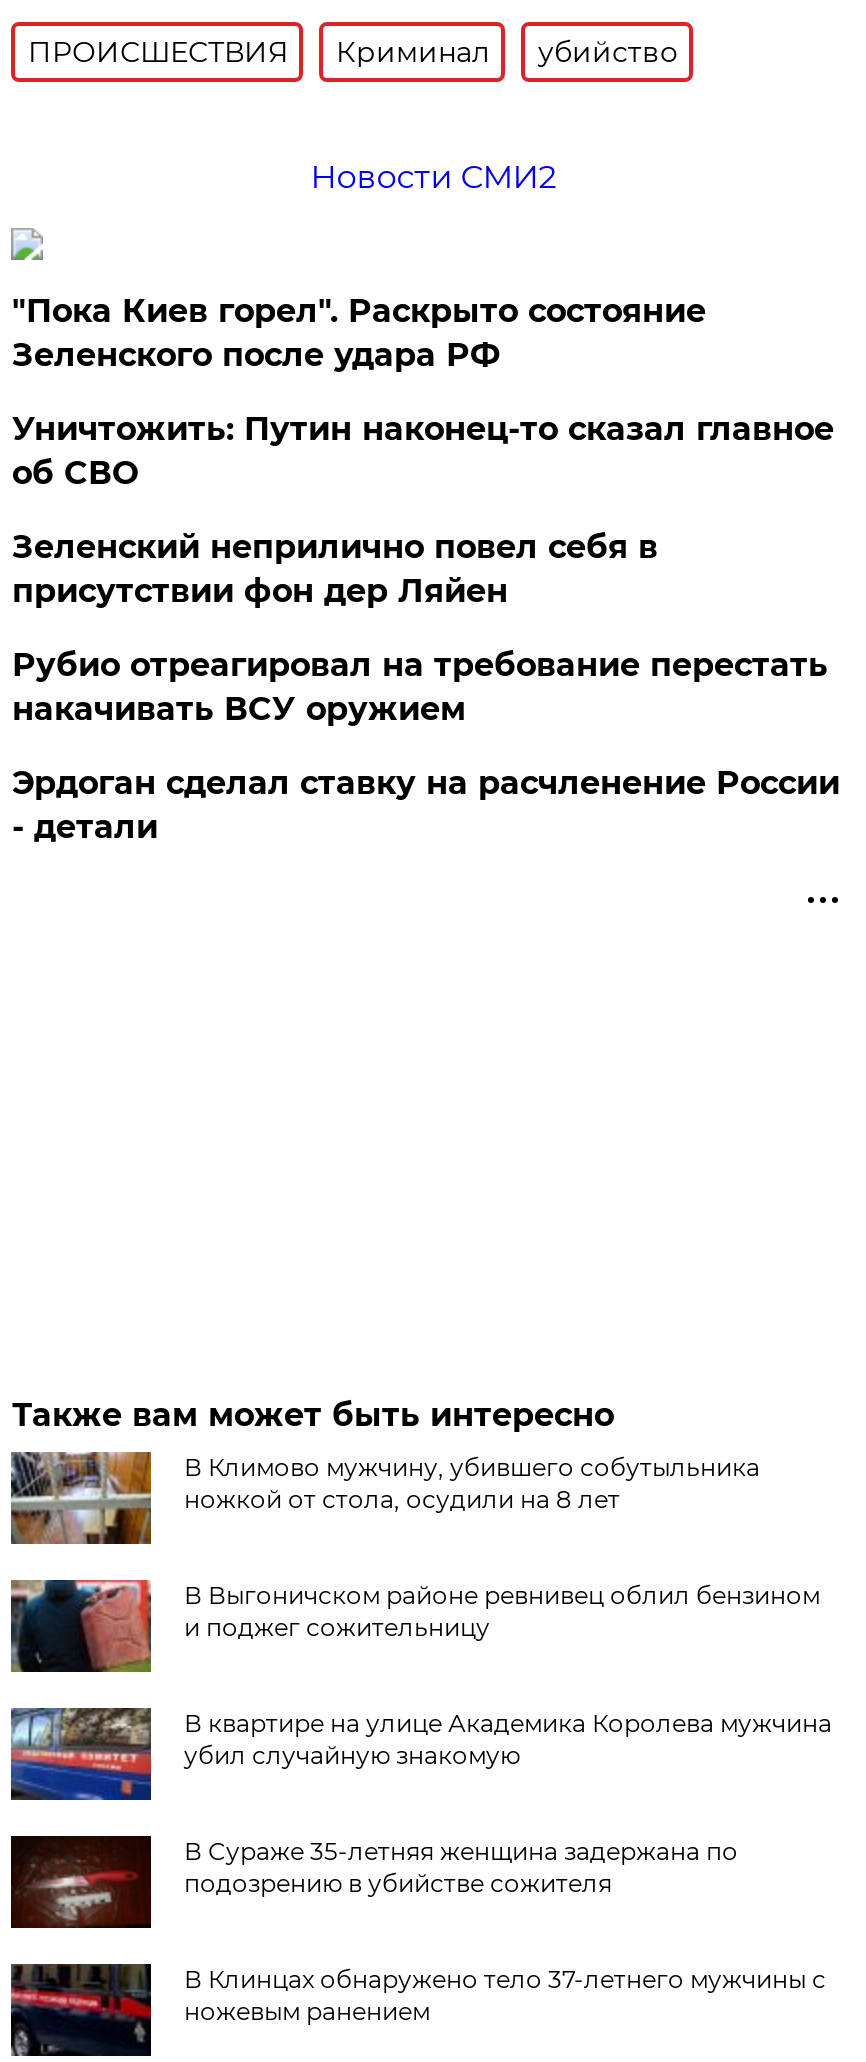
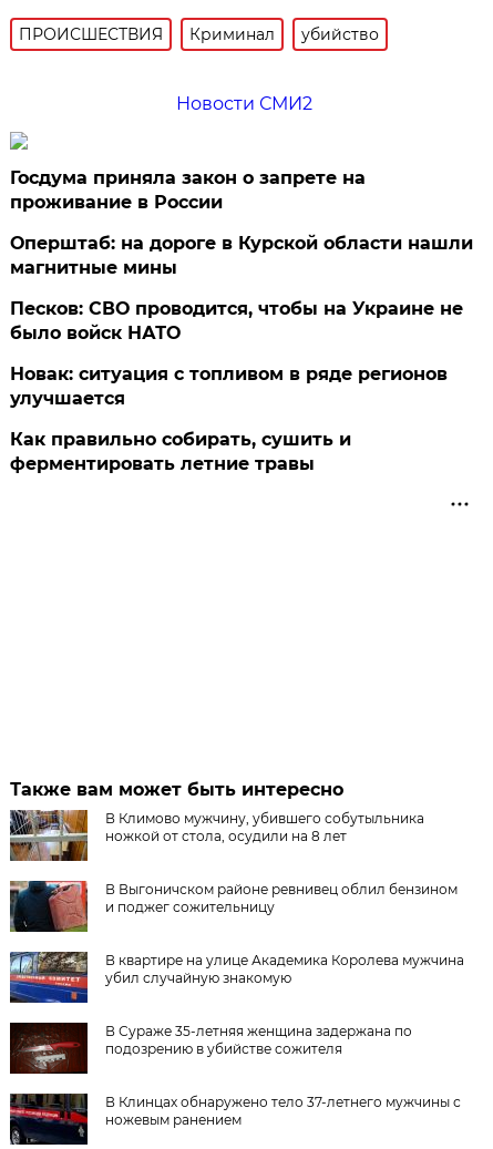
- "Пока Киев горел". Раскрыто состояние
- Зеленского после удара РФ
+ Госдума приняла закон о запрете на
+ проживание в России

- Уничтожить: Путин наконец-то сказал главное
- об СВО
+ Оперштаб: на дороге в Курской области нашли
+ магнитные мины

- Зеленский неприлично повел cебя в
- присутствии фон дер Ляйен
+ Песков: СВО проводится, чтобы на Украине не
+ было войск НАТО

- Рубио отреагировал на требование перестать
- накачивать ВСУ оружием
+ Новак: ситуация с топливом в ряде регионов
+ улучшается

- Эрдоган сделал ставку на расчленение России
- - детали
+ Как правильно собирать, сушить и
+ ферментировать летние травы
